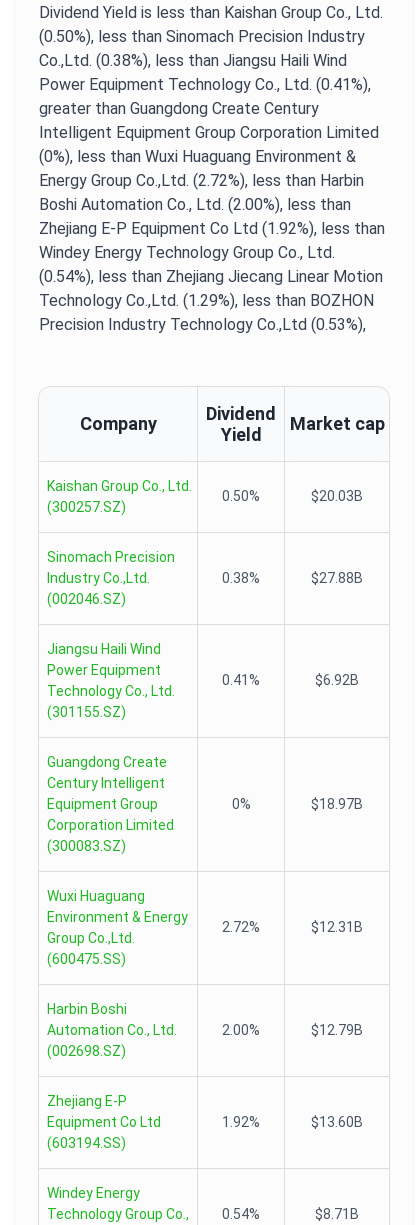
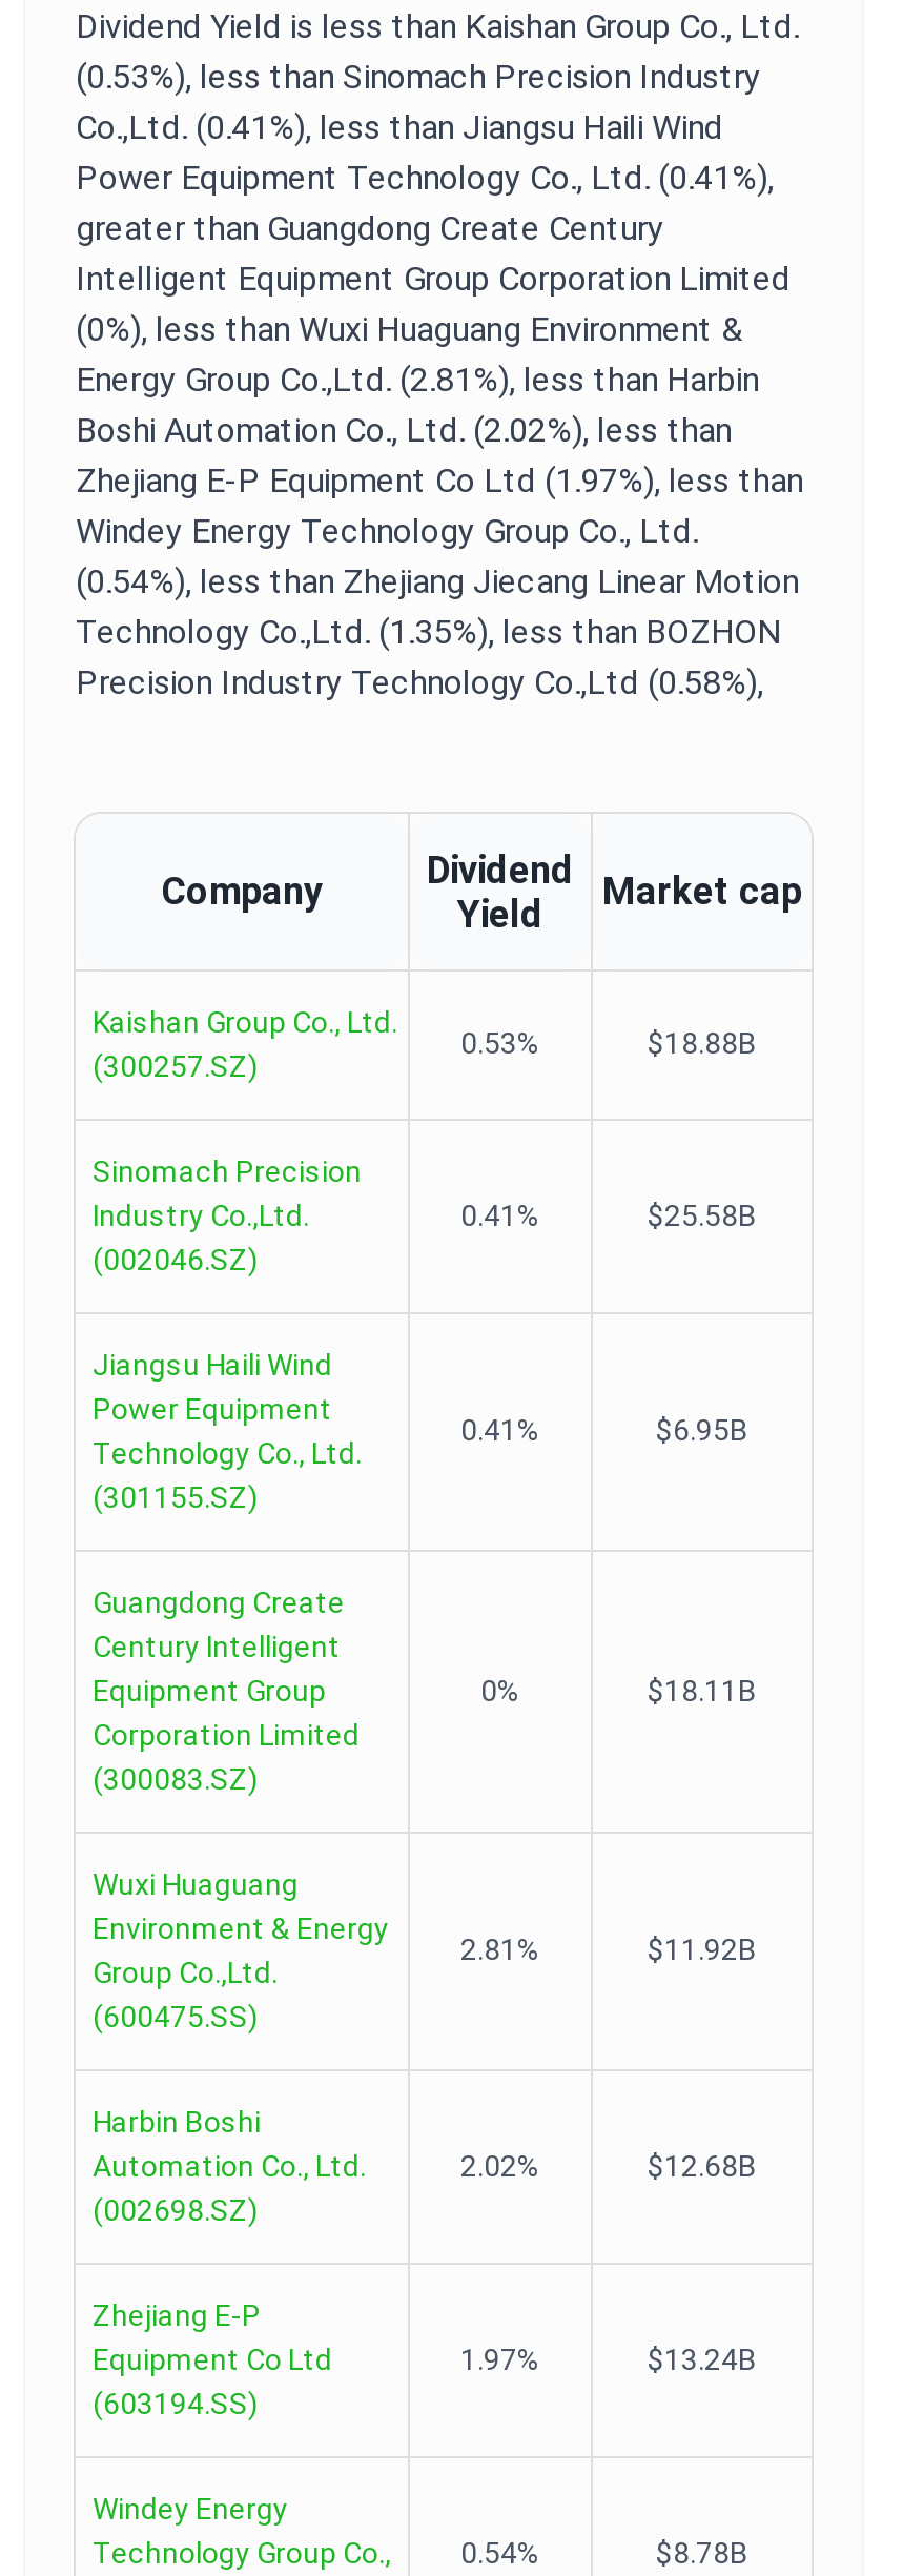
- (0.50%), less than Sinomach Precision Industry
+ (0.53%), less than Sinomach Precision Industry

- Co.,Ltd. (0.38%), less than Jiangsu Haili Wind
+ Co.,Ltd. (0.41%), less than Jiangsu Haili Wind

- Energy Group Co.,Ltd. (2.72%), less than Harbin
+ Energy Group Co.,Ltd. (2.81%), less than Harbin

- Boshi Automation Co., Ltd. (2.00%), less than
+ Boshi Automation Co., Ltd. (2.02%), less than

- Zhejiang E-P Equipment Co Ltd (1.92%), less than
+ Zhejiang E-P Equipment Co Ltd (1.97%), less than

- Technology Co.,Ltd. (1.29%), less than BOZHON
+ Technology Co.,Ltd. (1.35%), less than BOZHON

- Precision Industry Technology Co.,Ltd (0.53%),
+ Precision Industry Technology Co.,Ltd (0.58%),

- 0.50%
- $20.03B
+ 0.53%
+ $18.88B

- 0.38%
- $27.88B
+ 0.41%
+ $25.58B

- $6.92B
+ $6.95B

- $18.97B
+ $18.11B

- 2.72%
- $12.31B
+ 2.81%
+ $11.92B

- 2.00%
- $12.79B
+ 2.02%
+ $12.68B

- 1.92%
- $13.60B
+ 1.97%
+ $13.24B

- $8.71B
+ $8.78B
